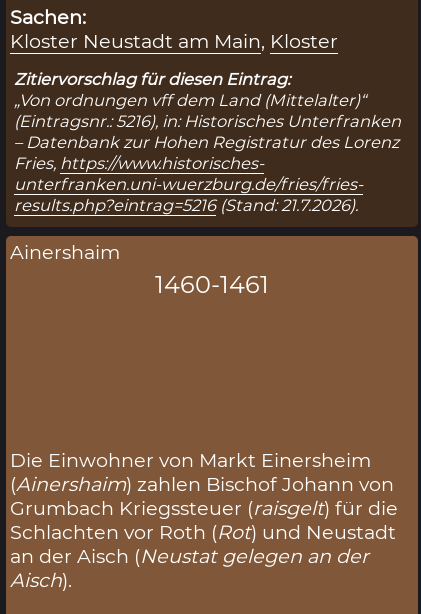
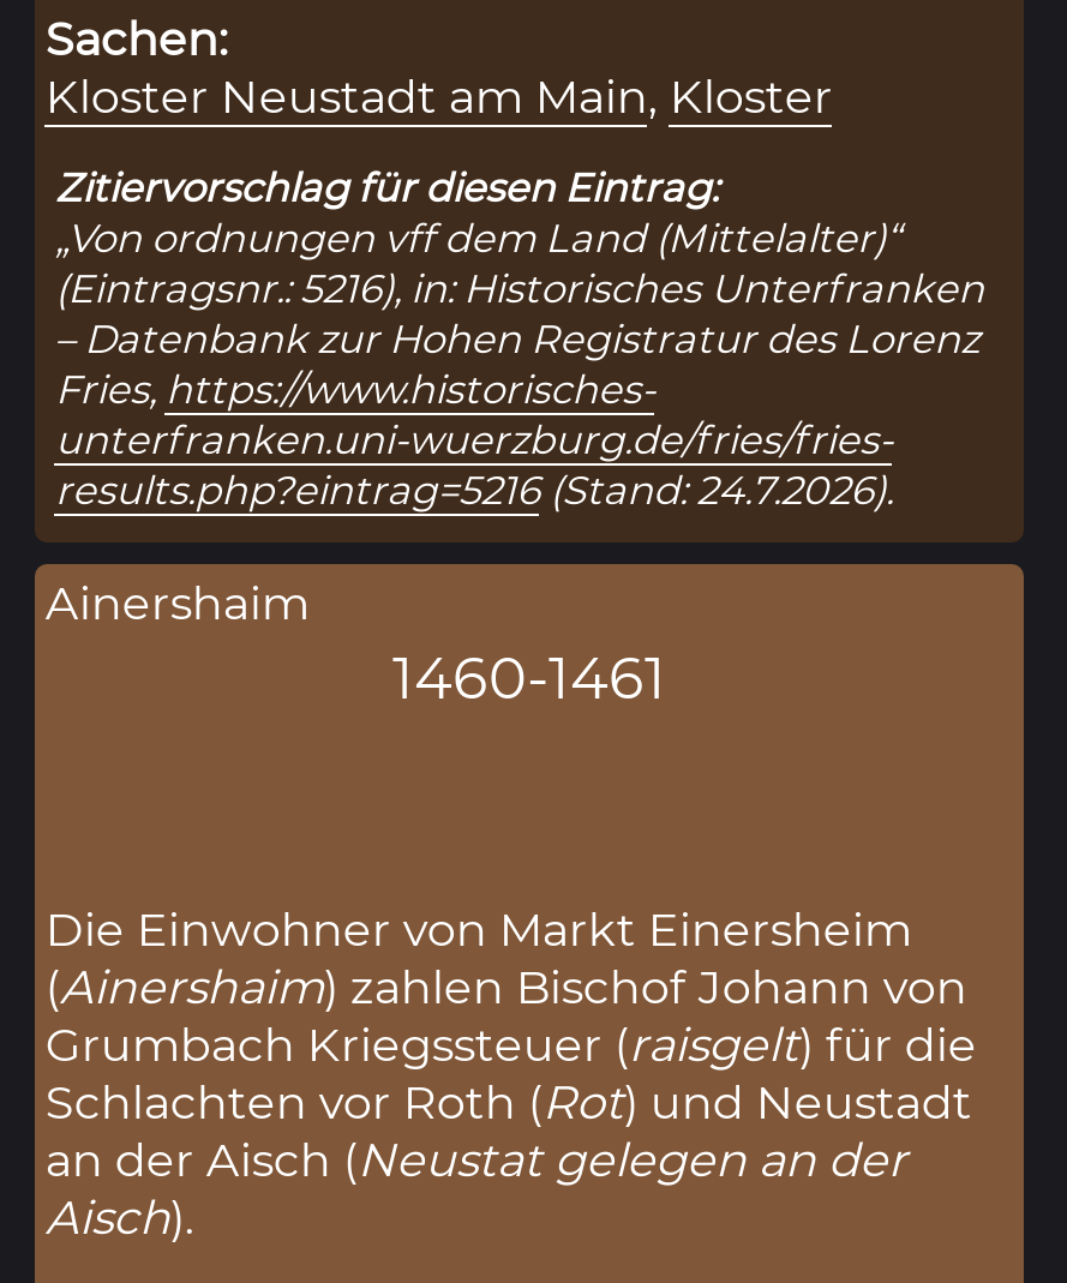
- results.php?eintrag=5216(Stand: 21.7.2026).
+ results.php?eintrag=5216(Stand: 24.7.2026).
